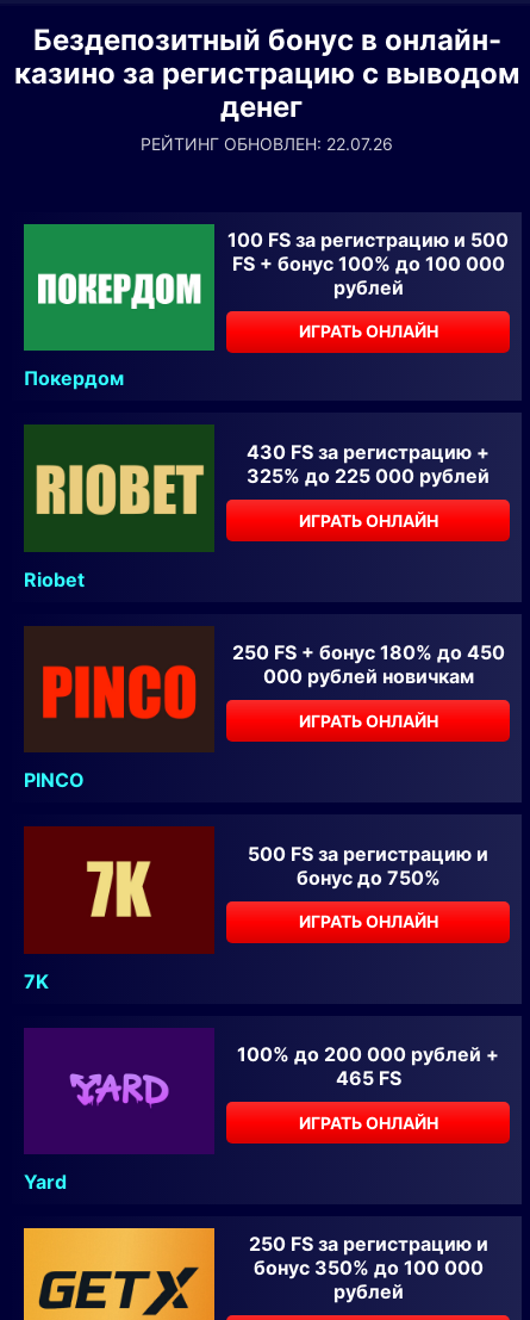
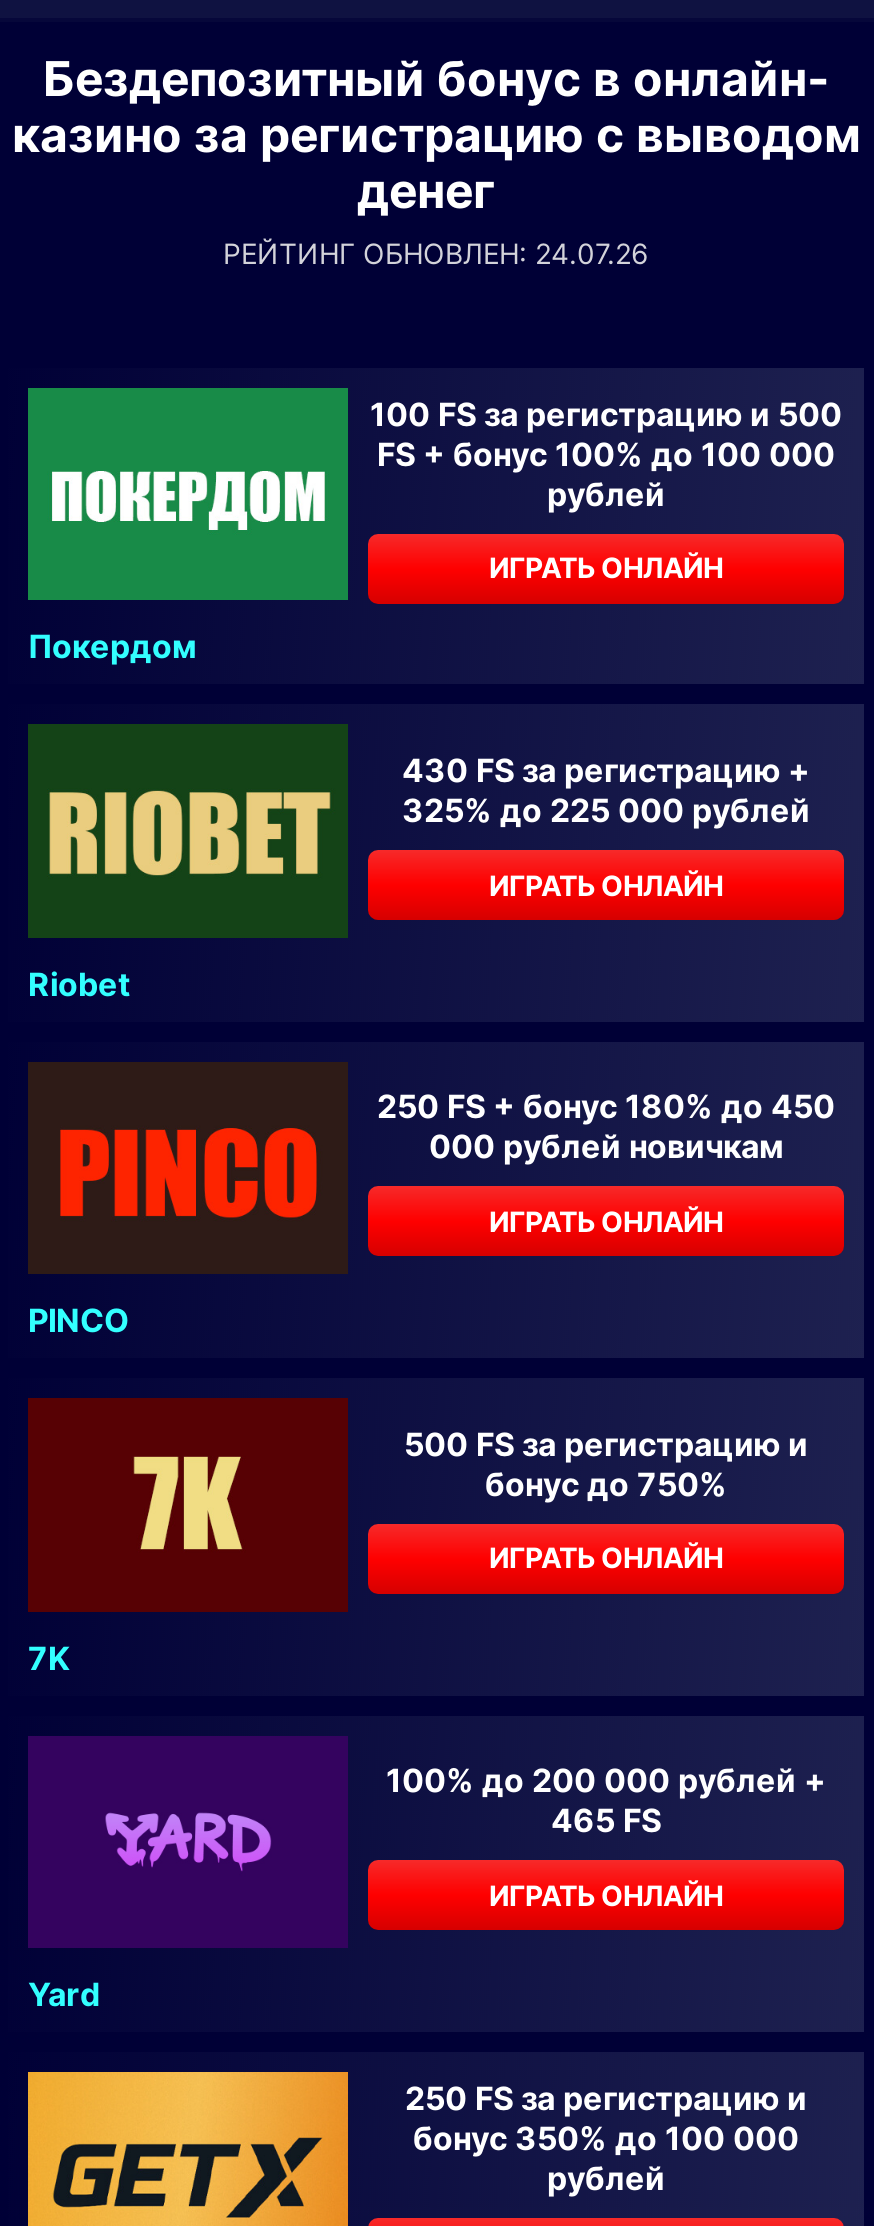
- РЕЙТИНГ ОБНОВЛЕН: 22.07.26
+ РЕЙТИНГ ОБНОВЛЕН: 24.07.26
